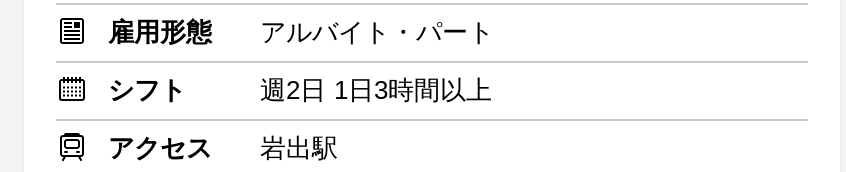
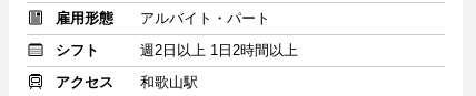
- 週2日 1日3時間以上
+ 週2日以上 1日2時間以上

- 岩出駅
+ 和歌山駅
